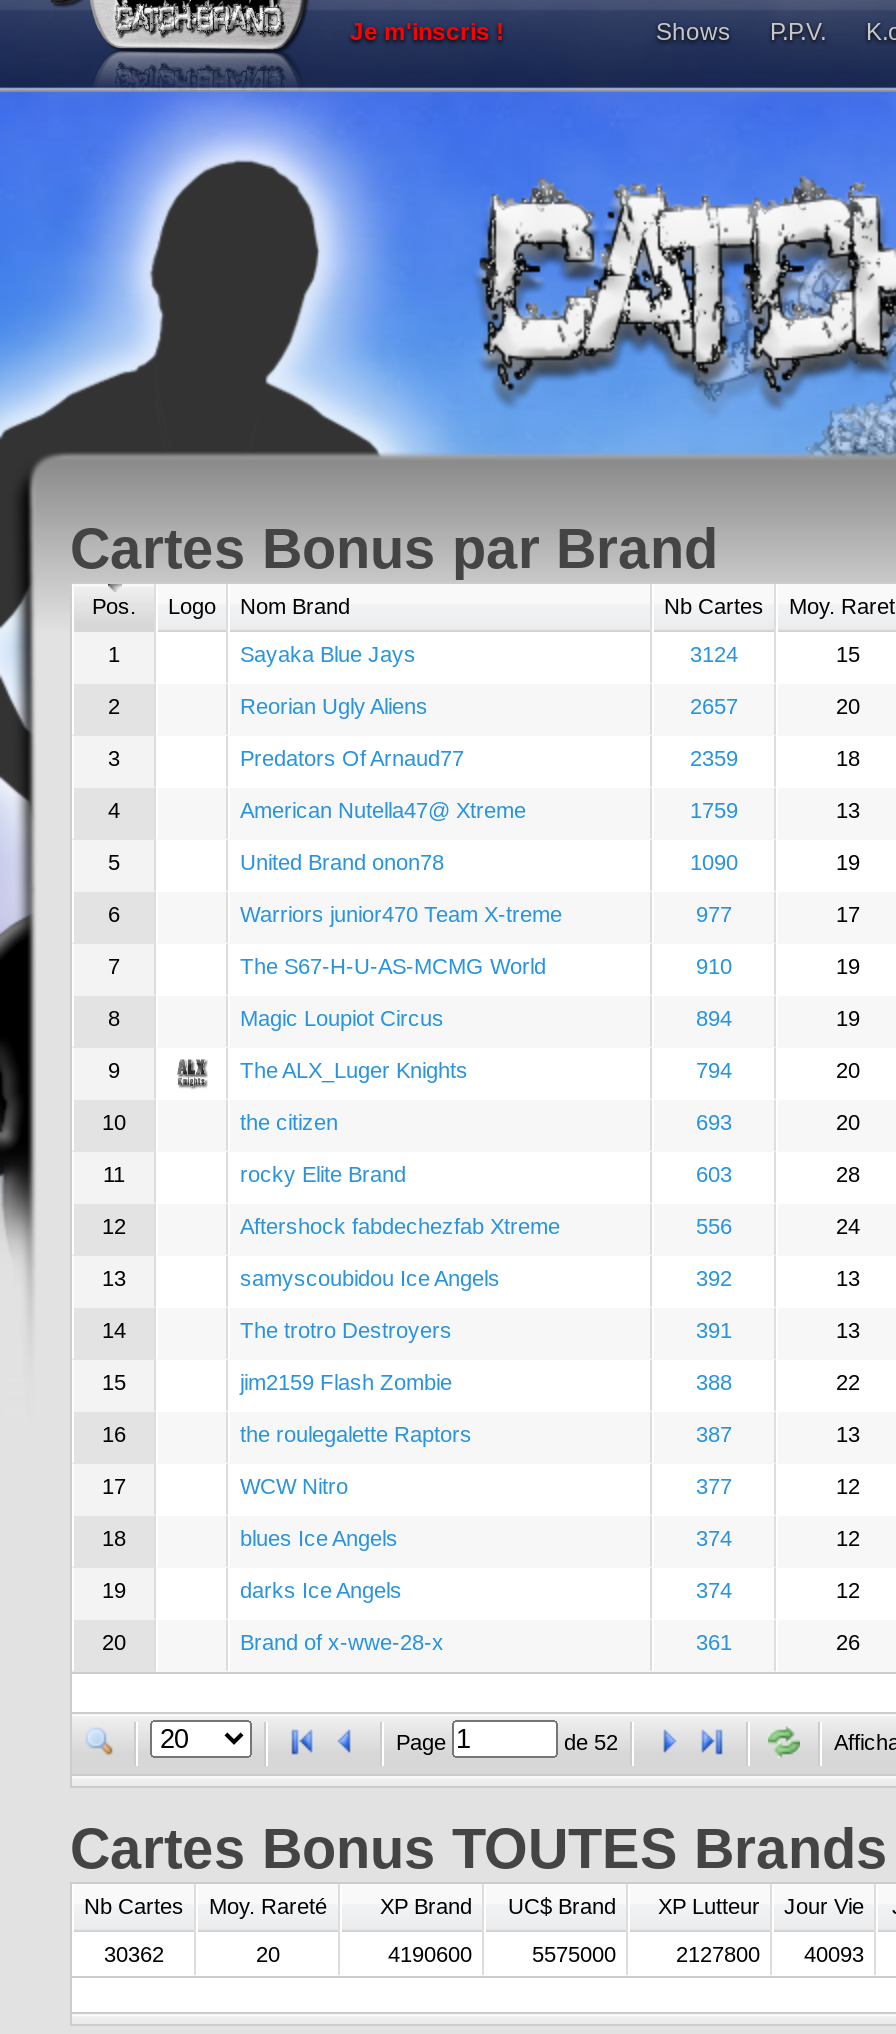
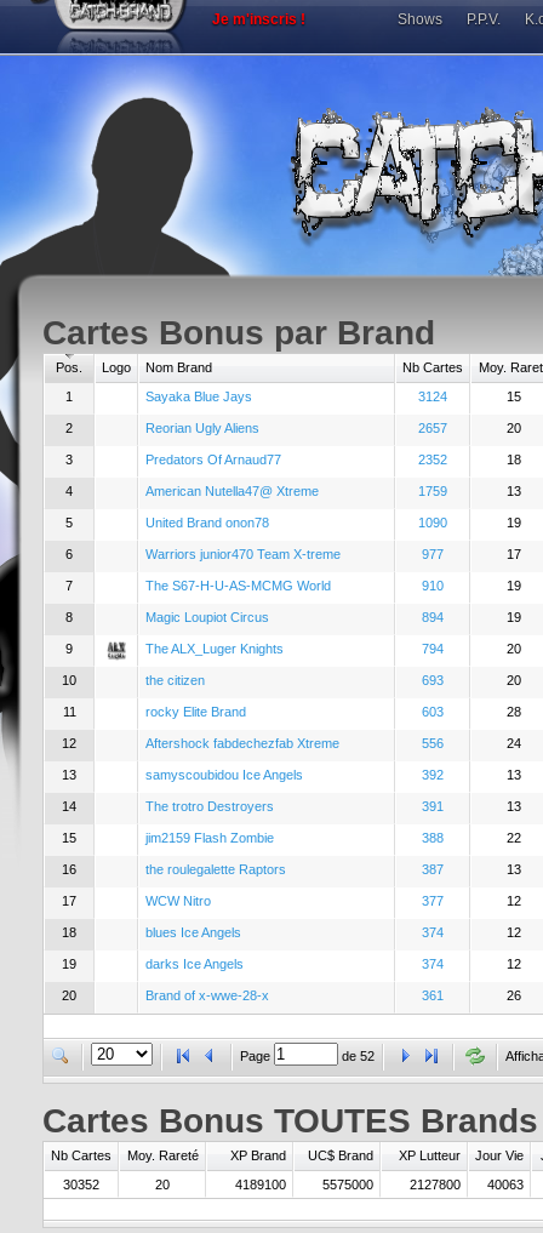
- 2359
+ 2352

- 30362
+ 30352

- 4190600
+ 4189100

- 2127800 40093
+ 2127800 40063
